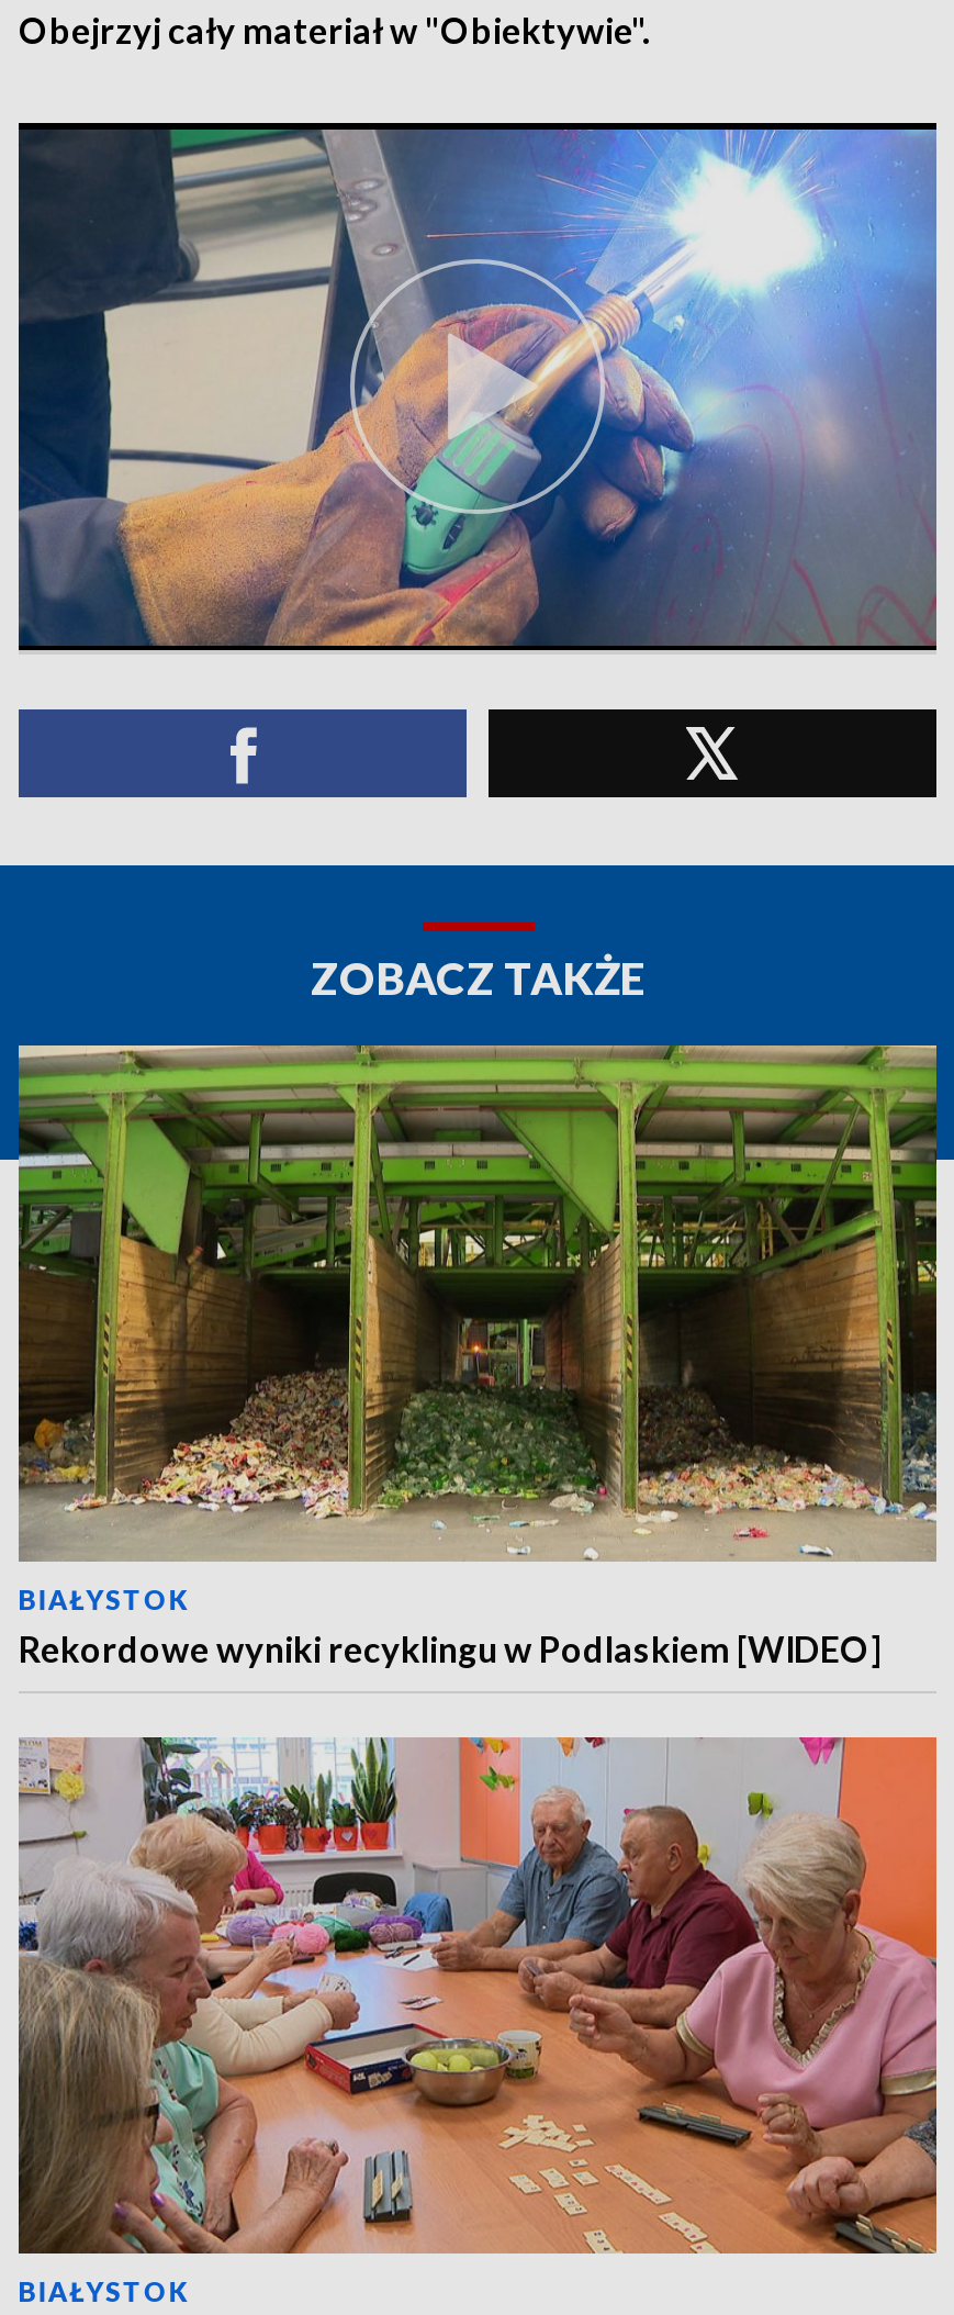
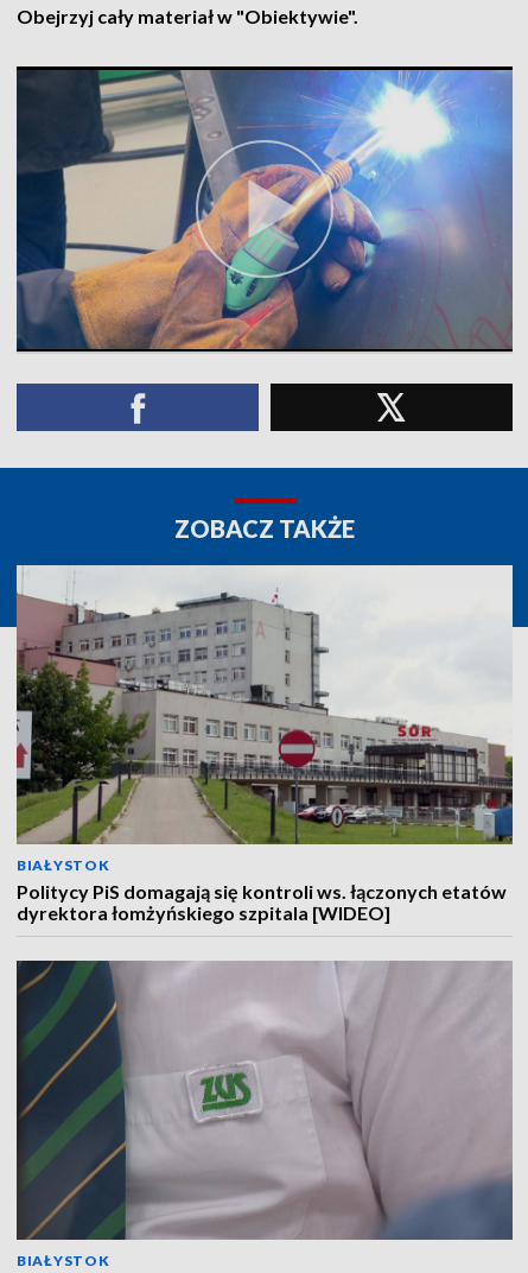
- [image]
- Rekordowe wyniki recyklingu w Podlaskiem [WIDEO]
+ [image]
+ Politycy PiS domagają się kontroli ws. łączonych etatów
+ dyrektora łomżyńskiego szpitala [WIDEO]

- [image]
+ [image]
